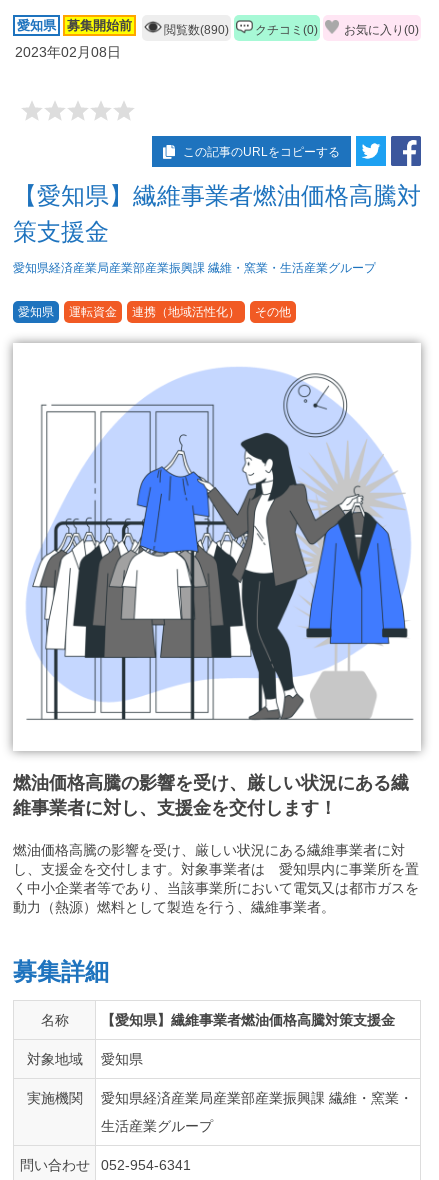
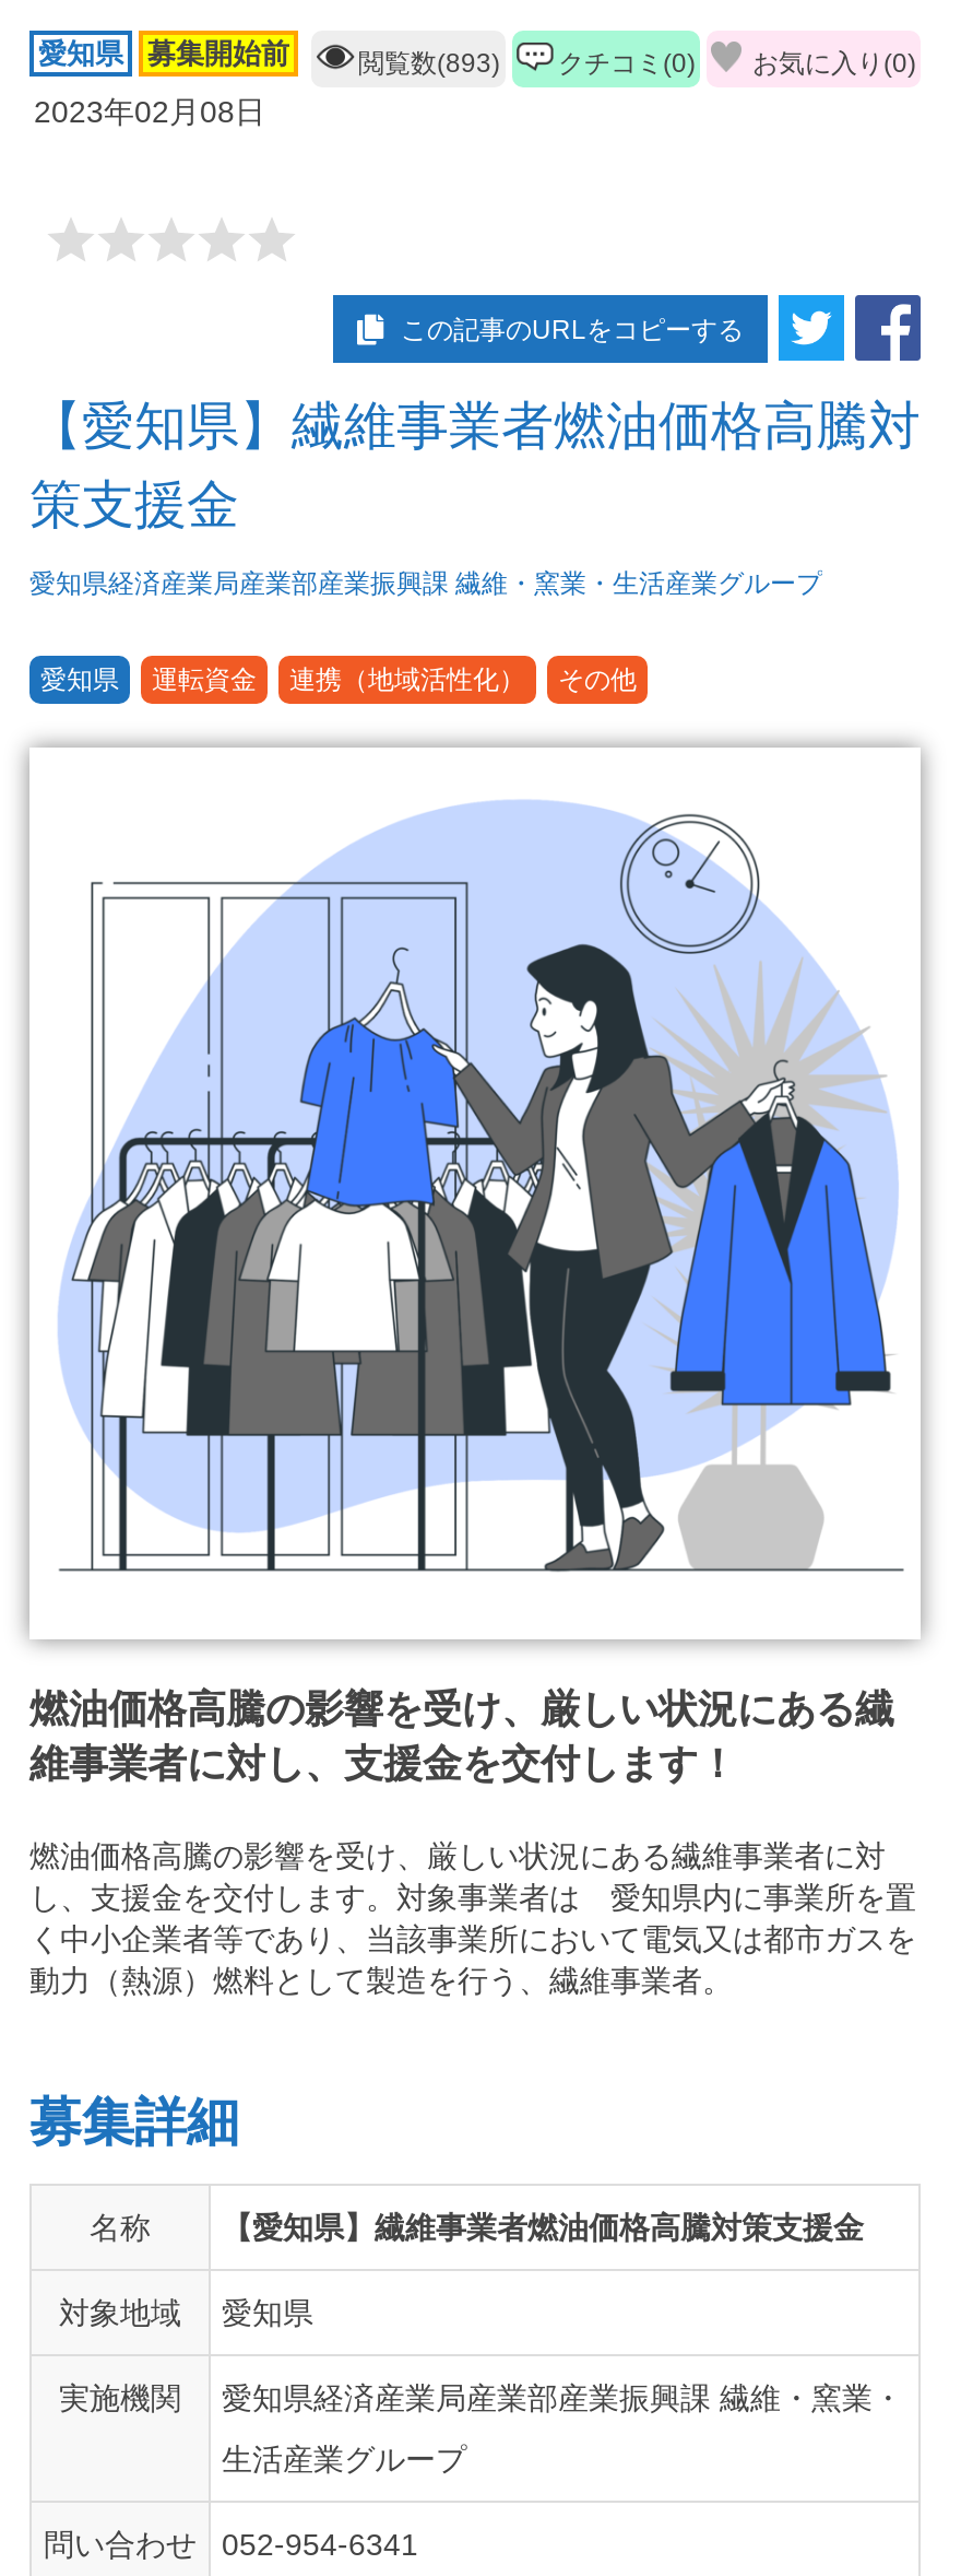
- 閲覧数(890)
+ 閲覧数(893)
